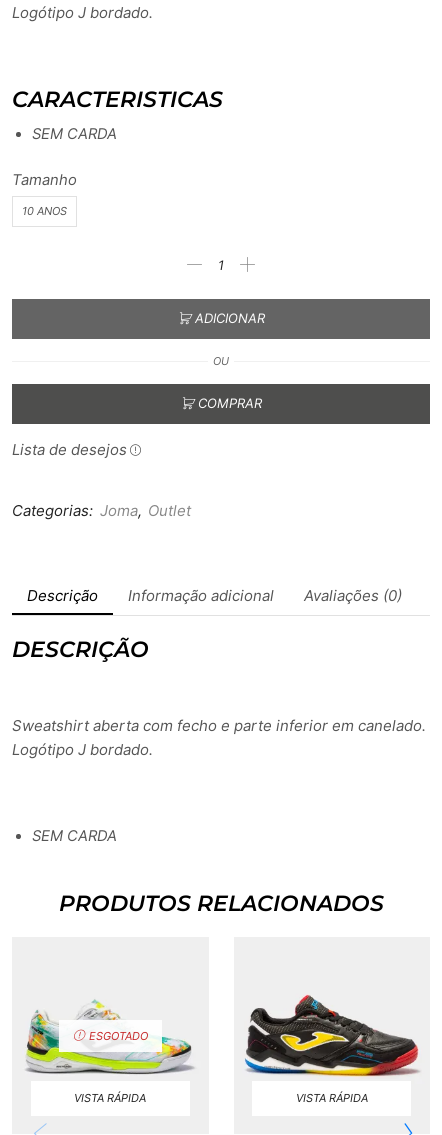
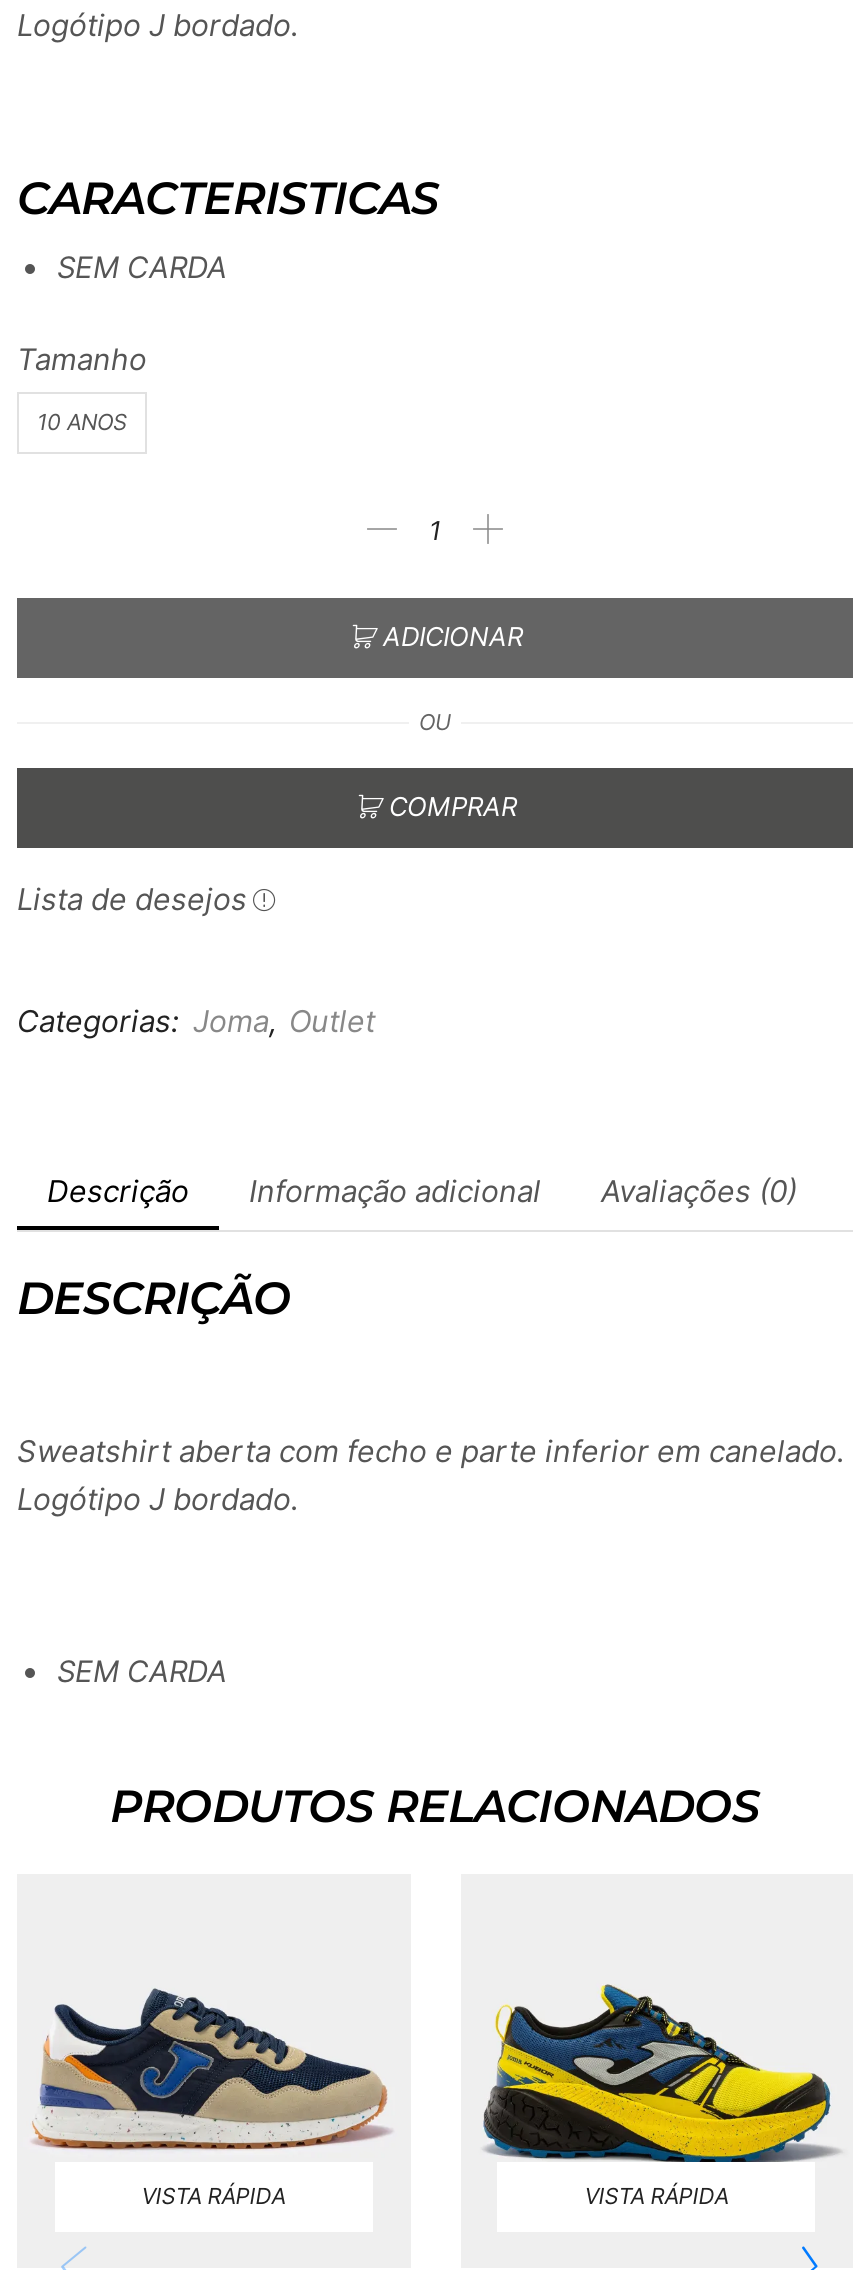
- [image]
+ [image]

- [image]
+ [image]

- ESGOTADO
